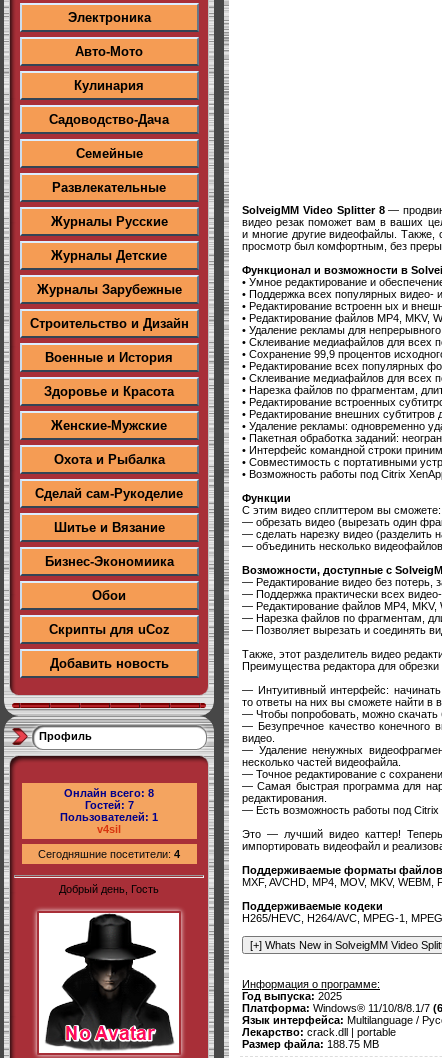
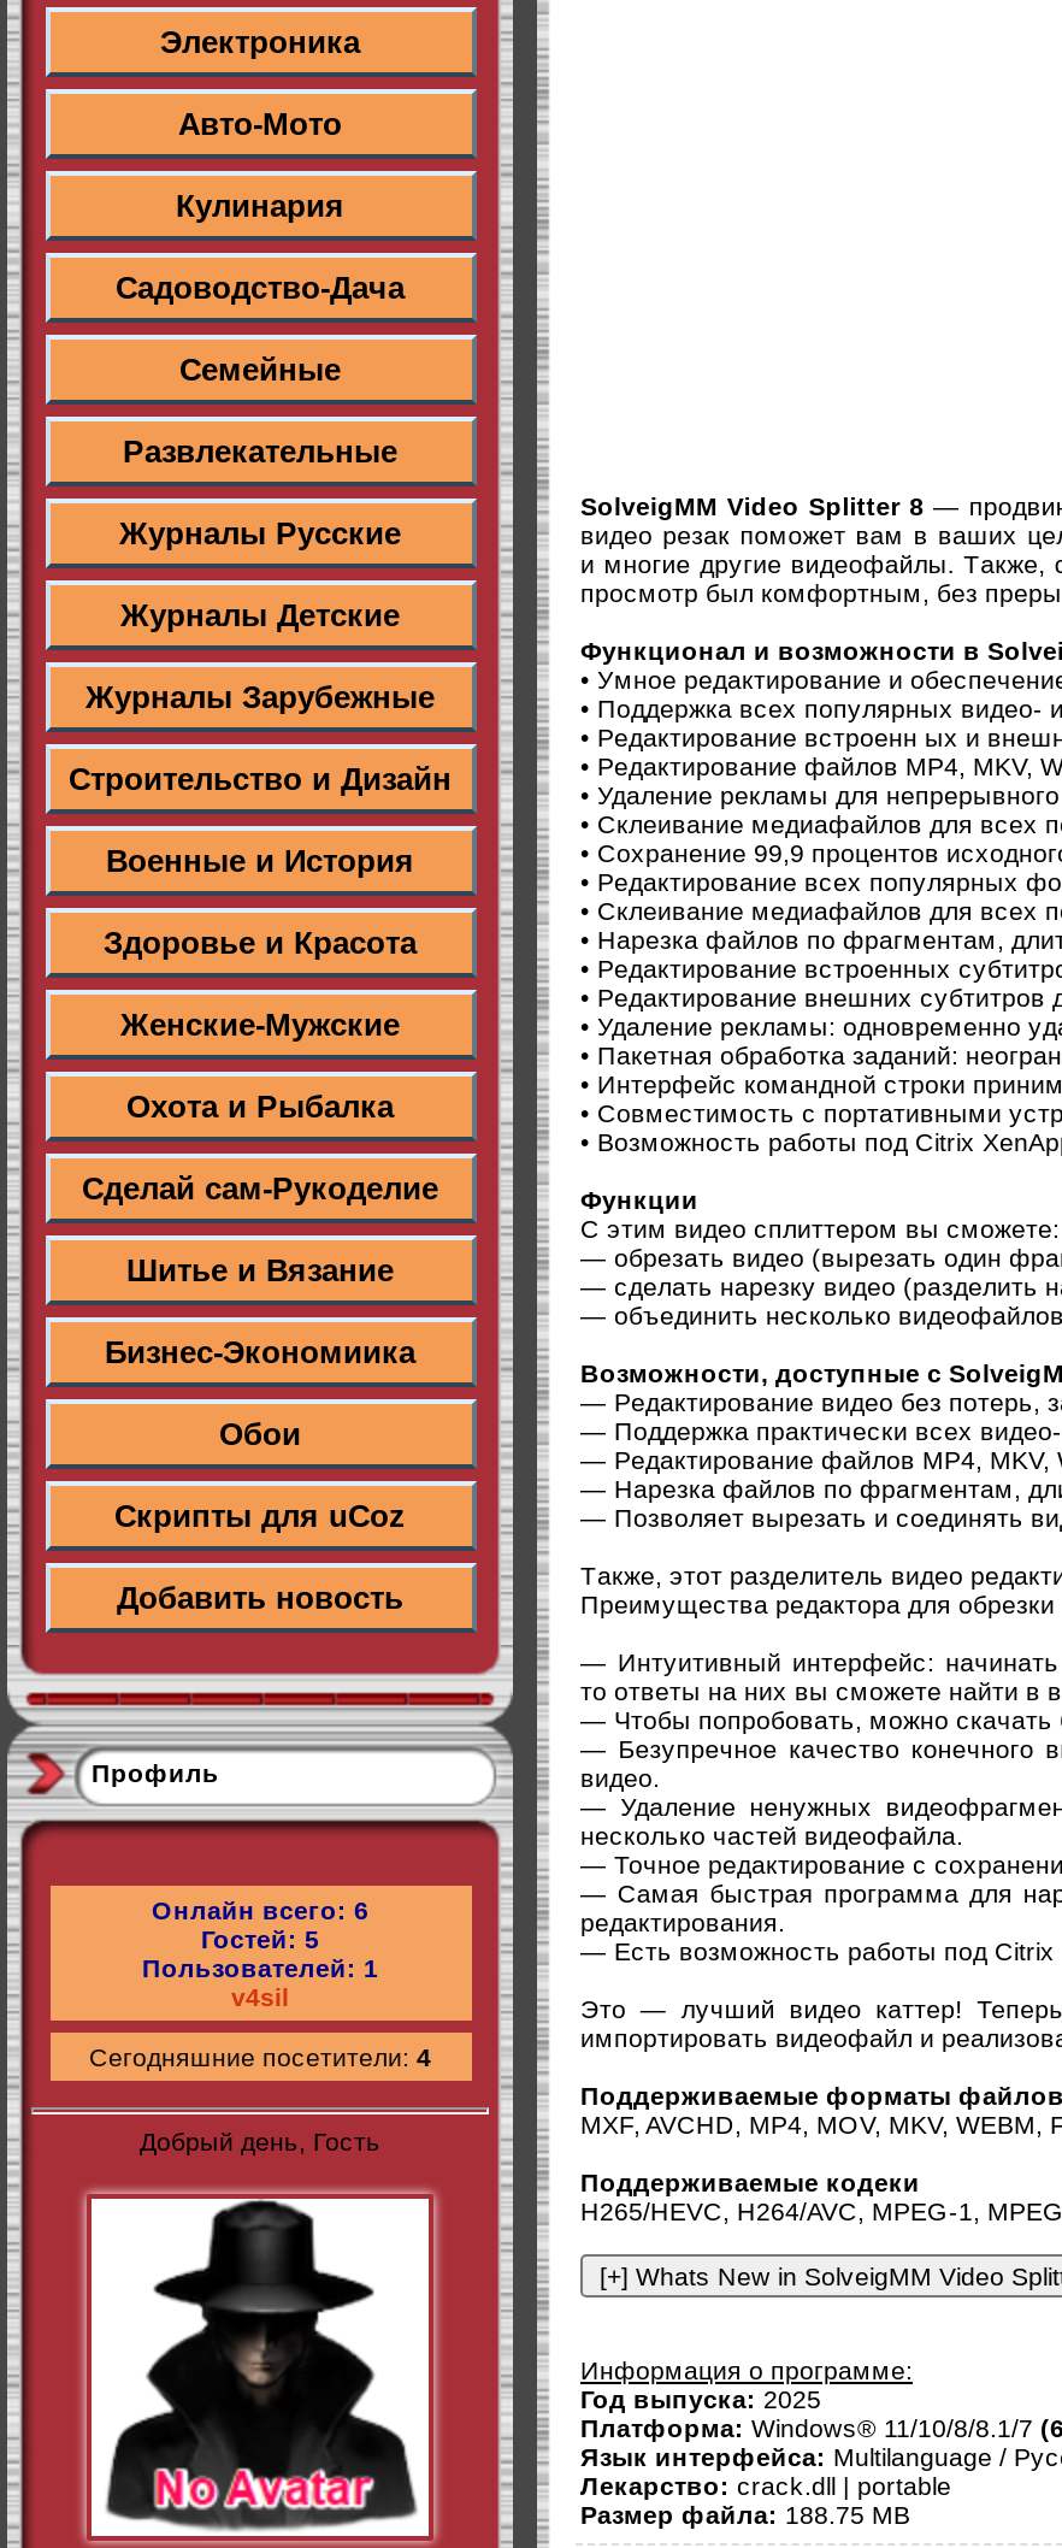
- Онлайн всего: 8
+ Онлайн всего: 6

- Гостей: 7
+ Гостей: 5
